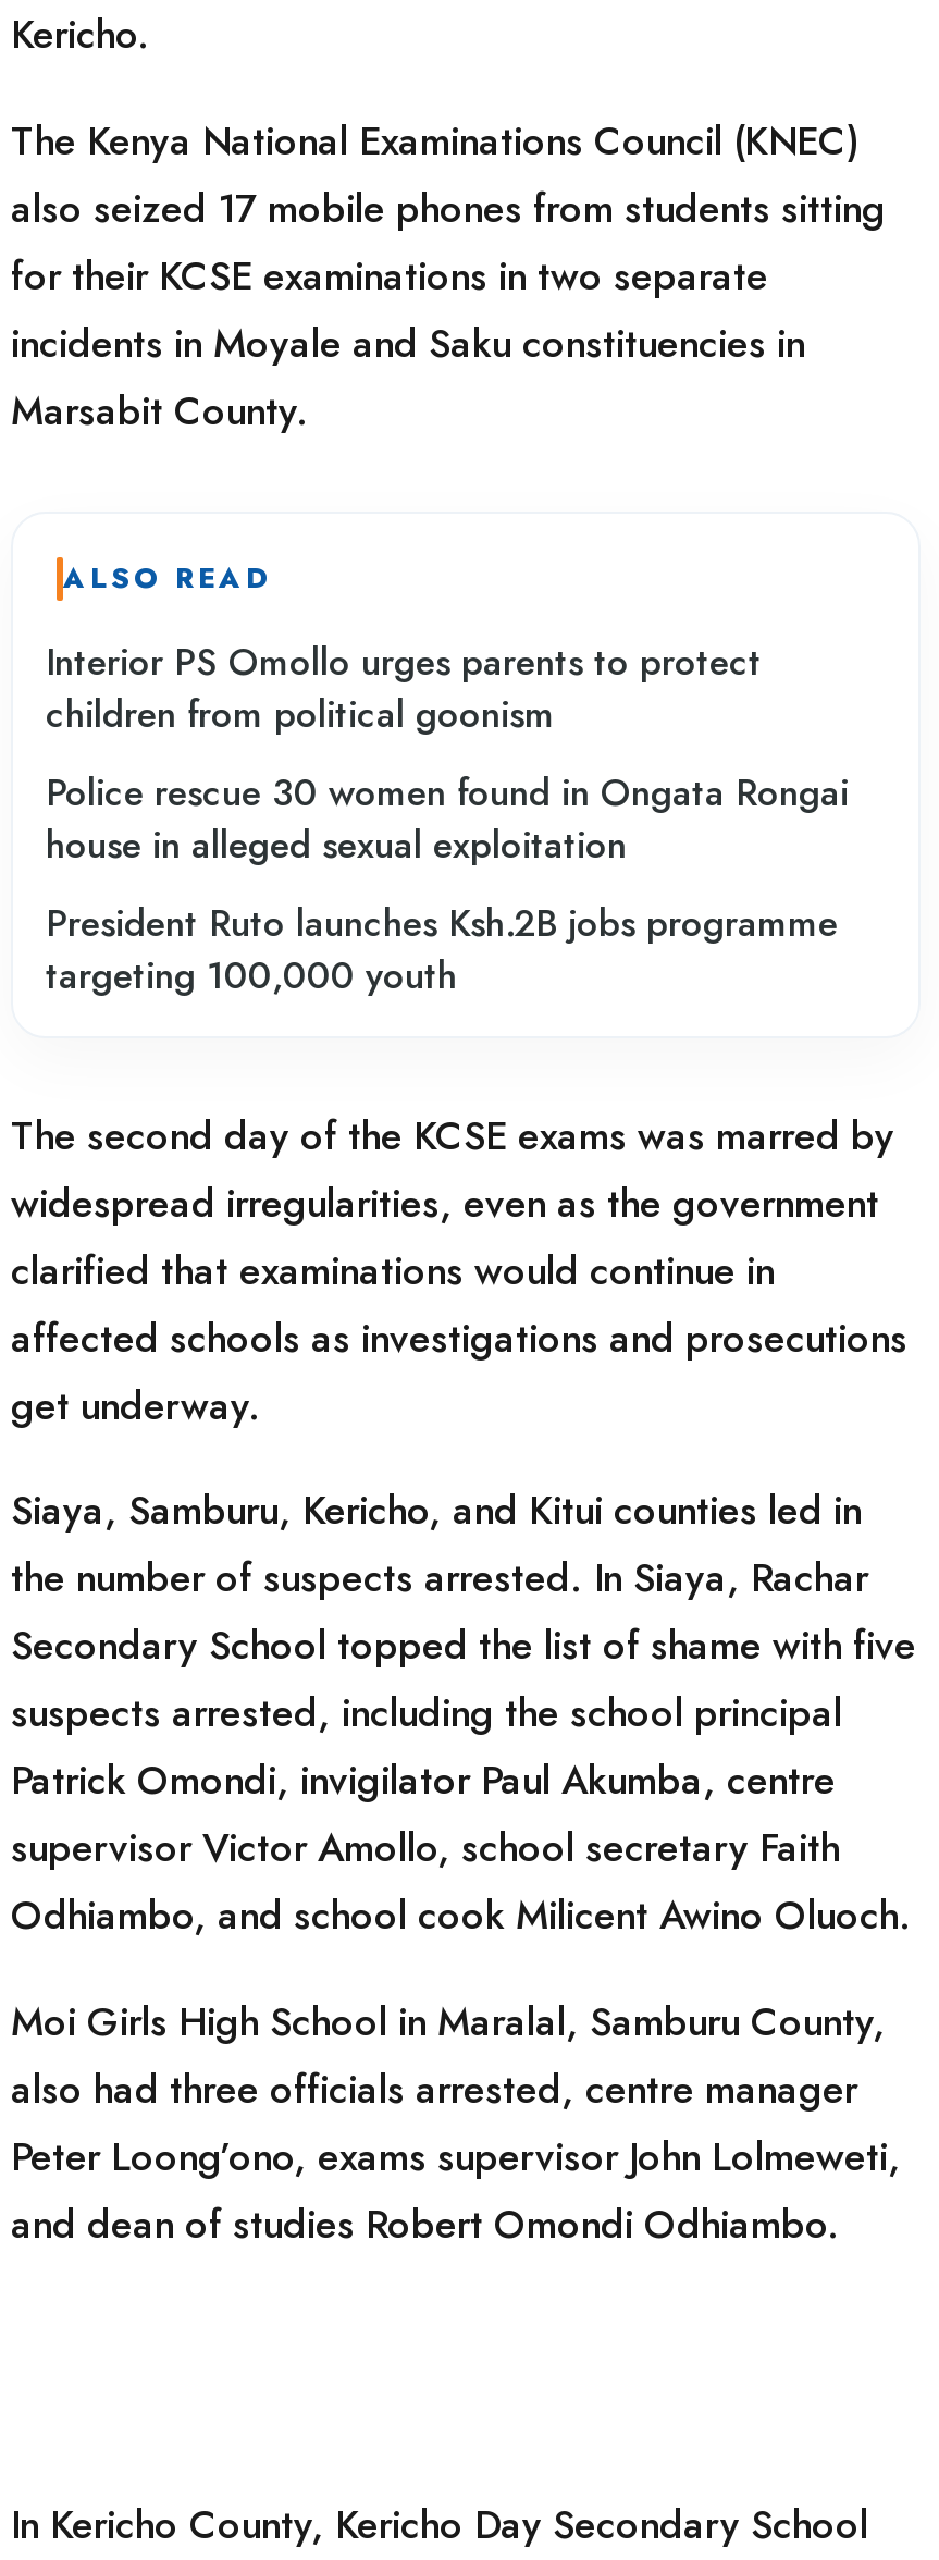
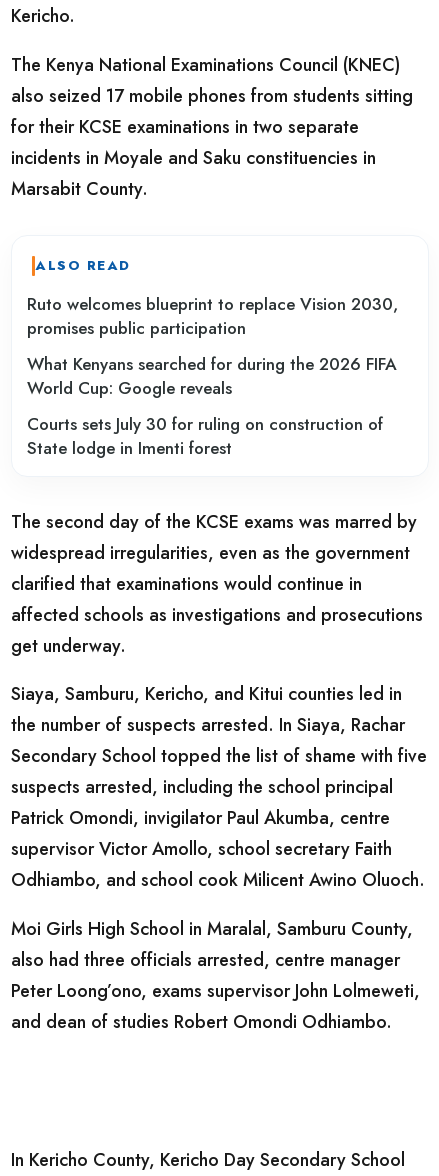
- Interior PS Omollo urges parents to protect
- children from political goonism
+ Ruto welcomes blueprint to replace Vision 2030,
+ promises public participation

- Police rescue 30 women found in Ongata Rongai
- house in alleged sexual exploitation
+ What Kenyans searched for during the 2026 FIFA
+ World Cup: Google reveals

- President Ruto launches Ksh.2B jobs programme
- targeting 100,000 youth
+ Courts sets July 30 for ruling on construction of
+ State lodge in Imenti forest
